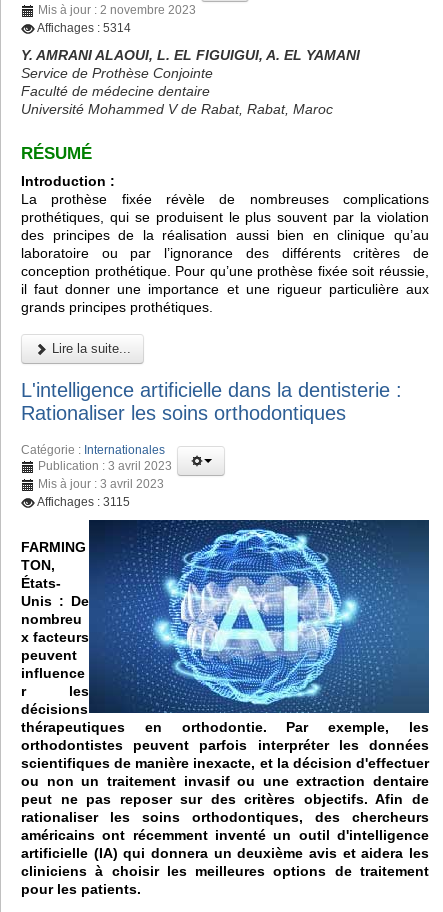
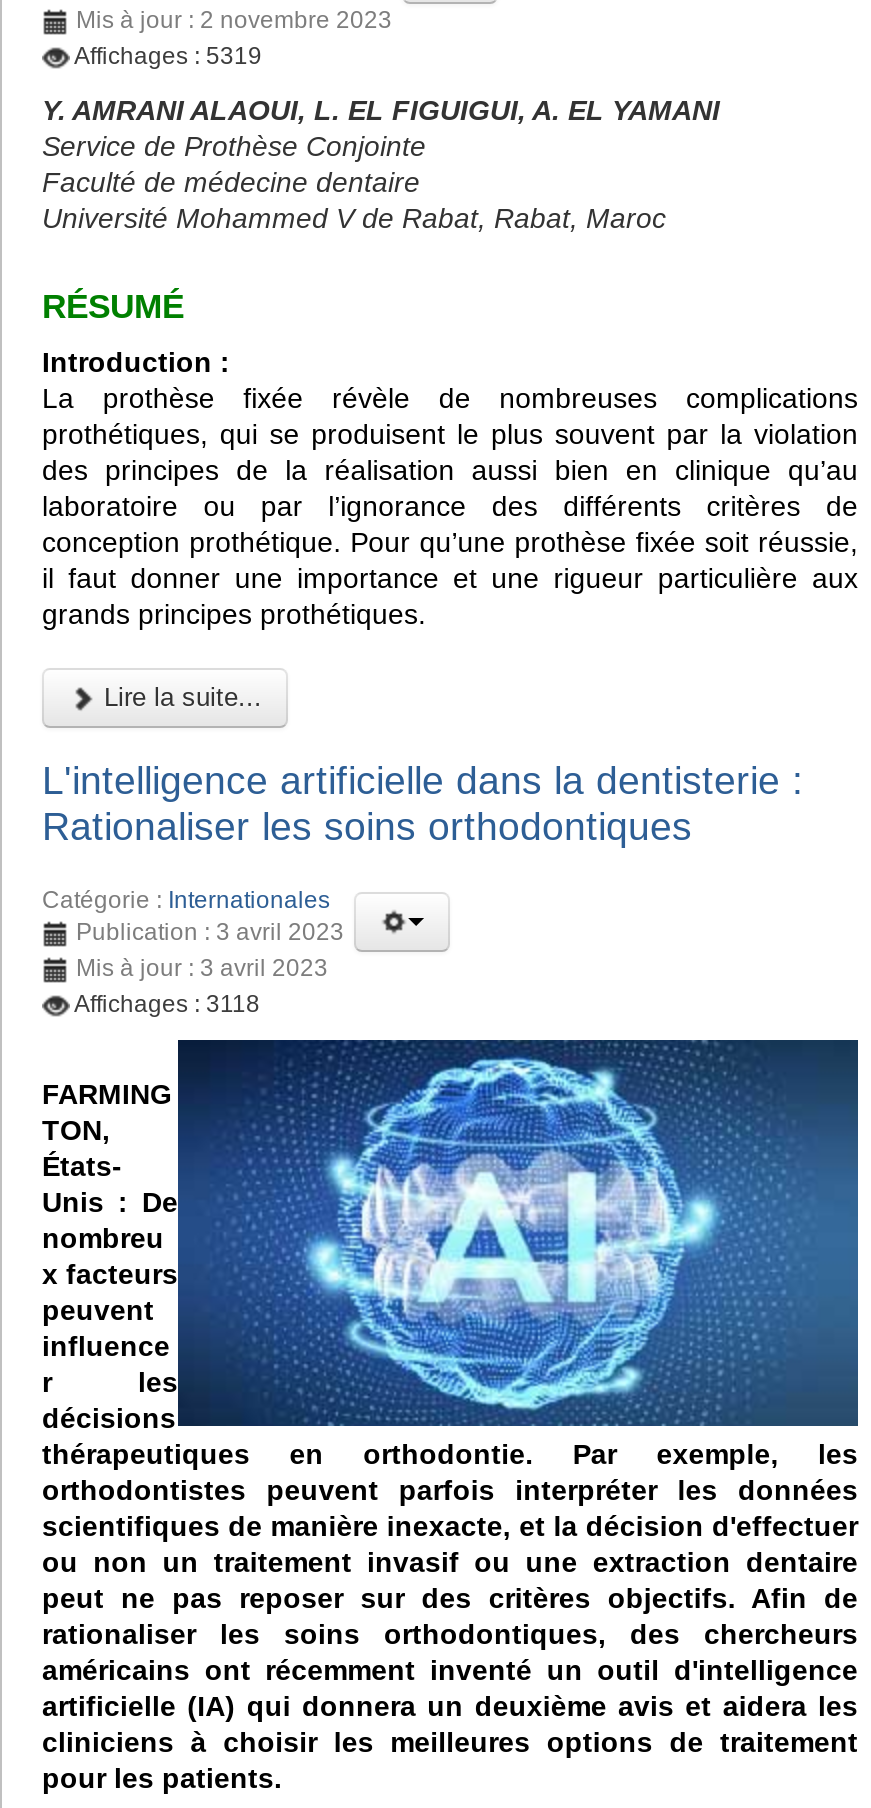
- Affichages : 5314
+ Affichages : 5319

- Affichages : 3115
+ Affichages : 3118
